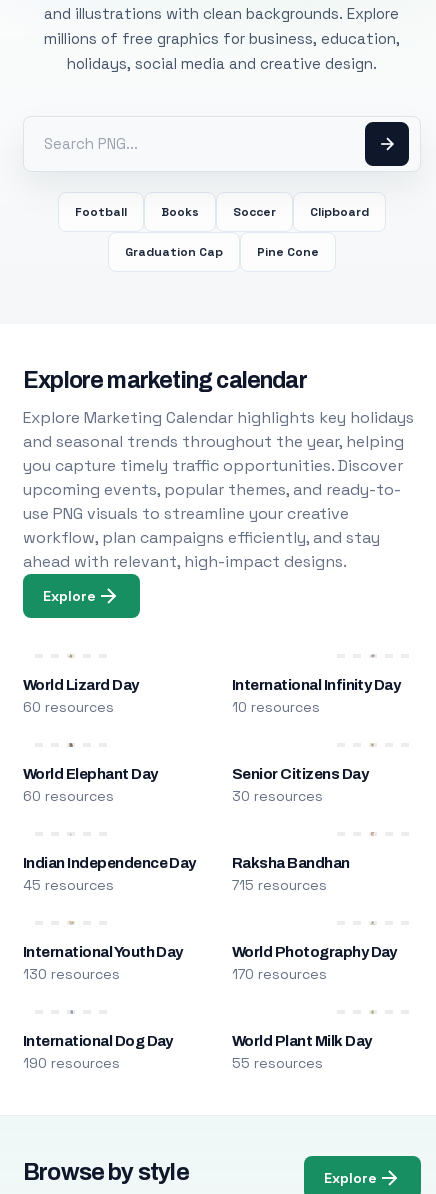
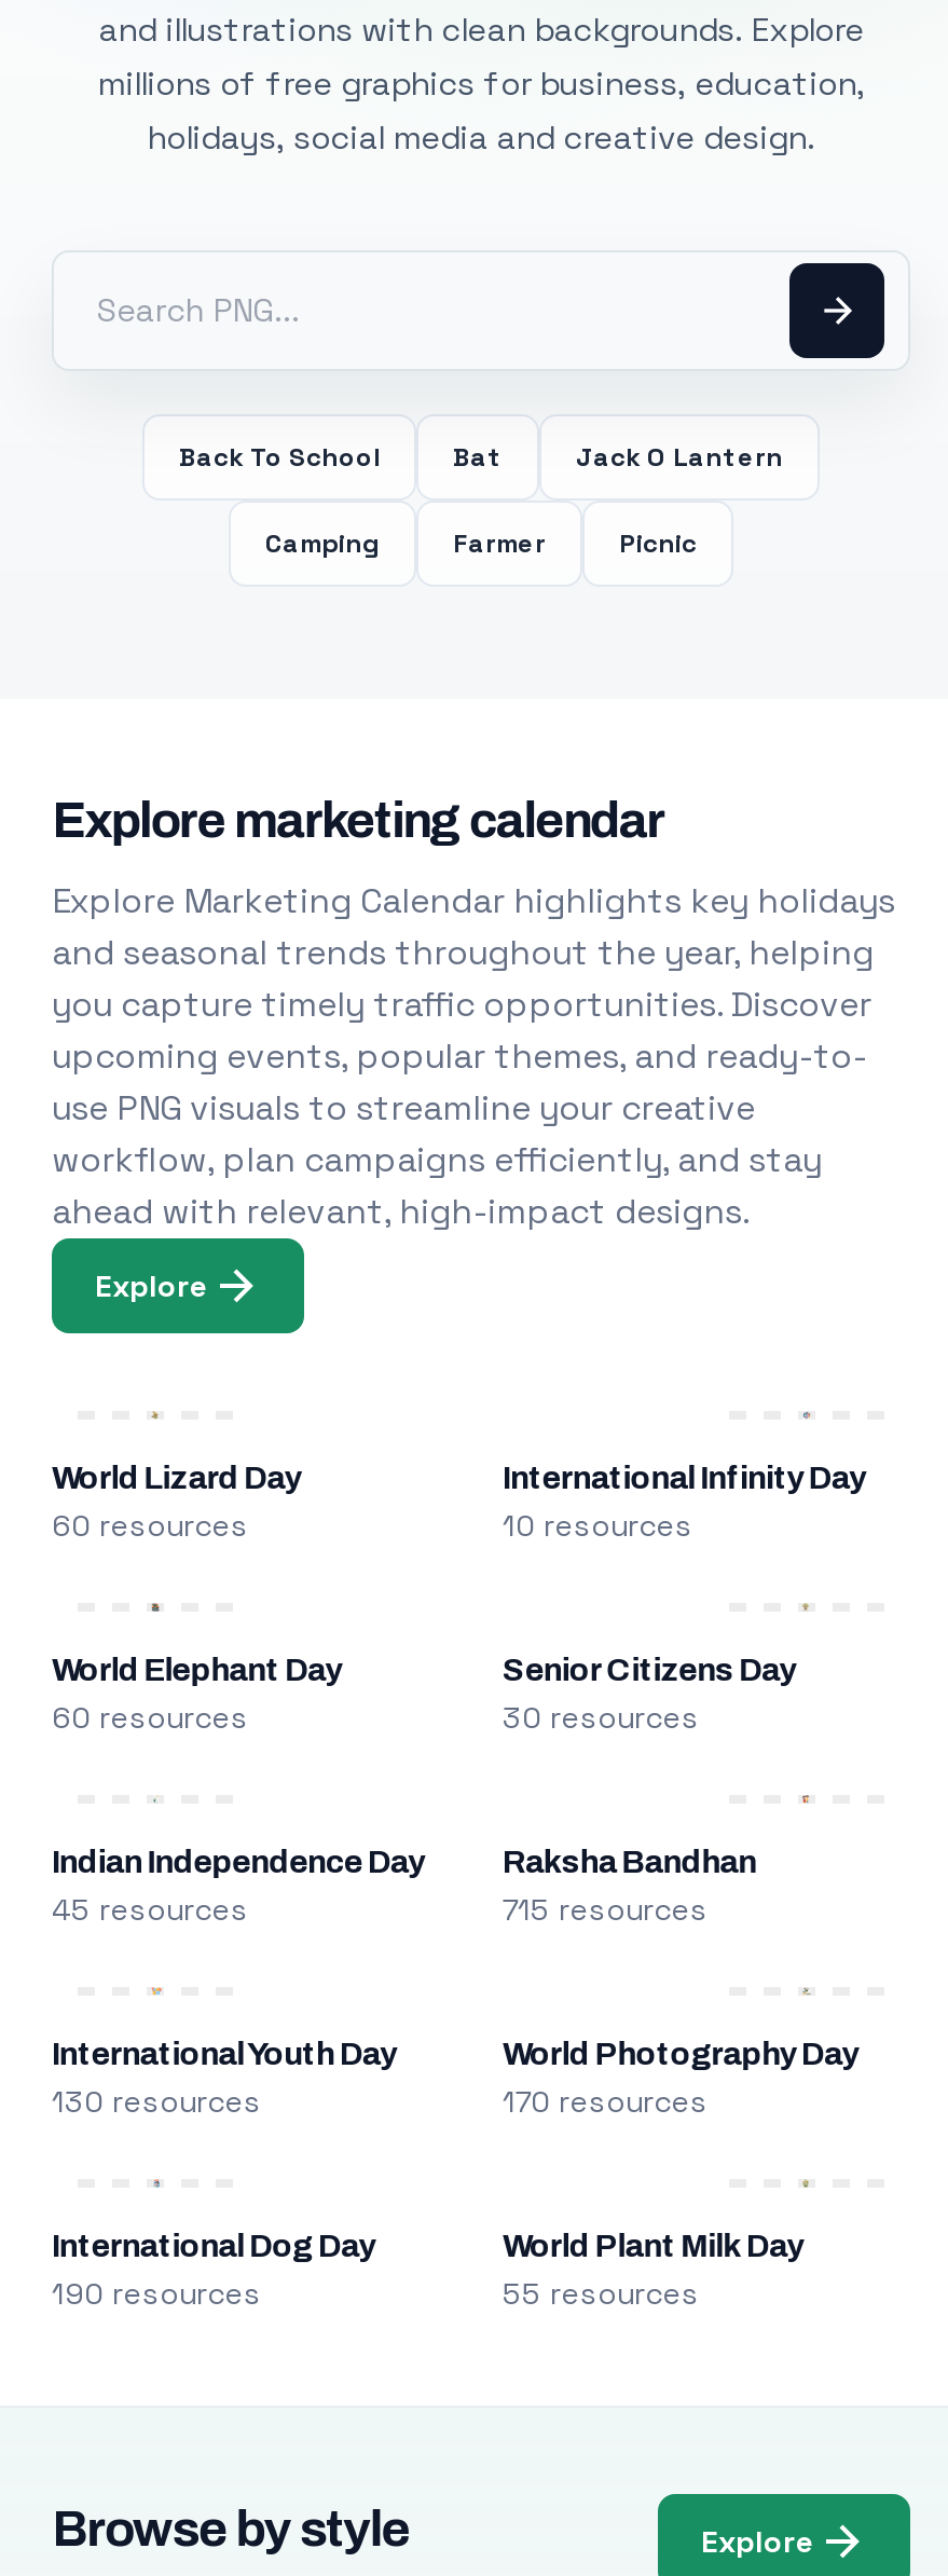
- Football
- Books
- Soccer
- Clipboard
+ Back To School
+ Bat
+ Jack O Lantern

- Graduation Cap
- Pine Cone
+ Camping
+ Farmer
+ Picnic
